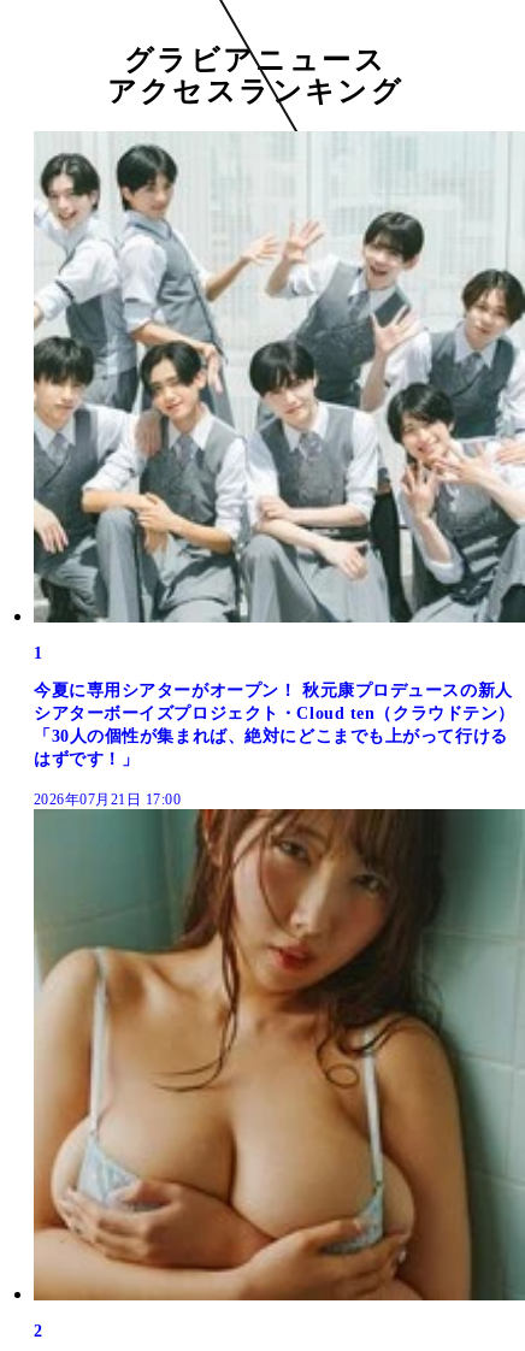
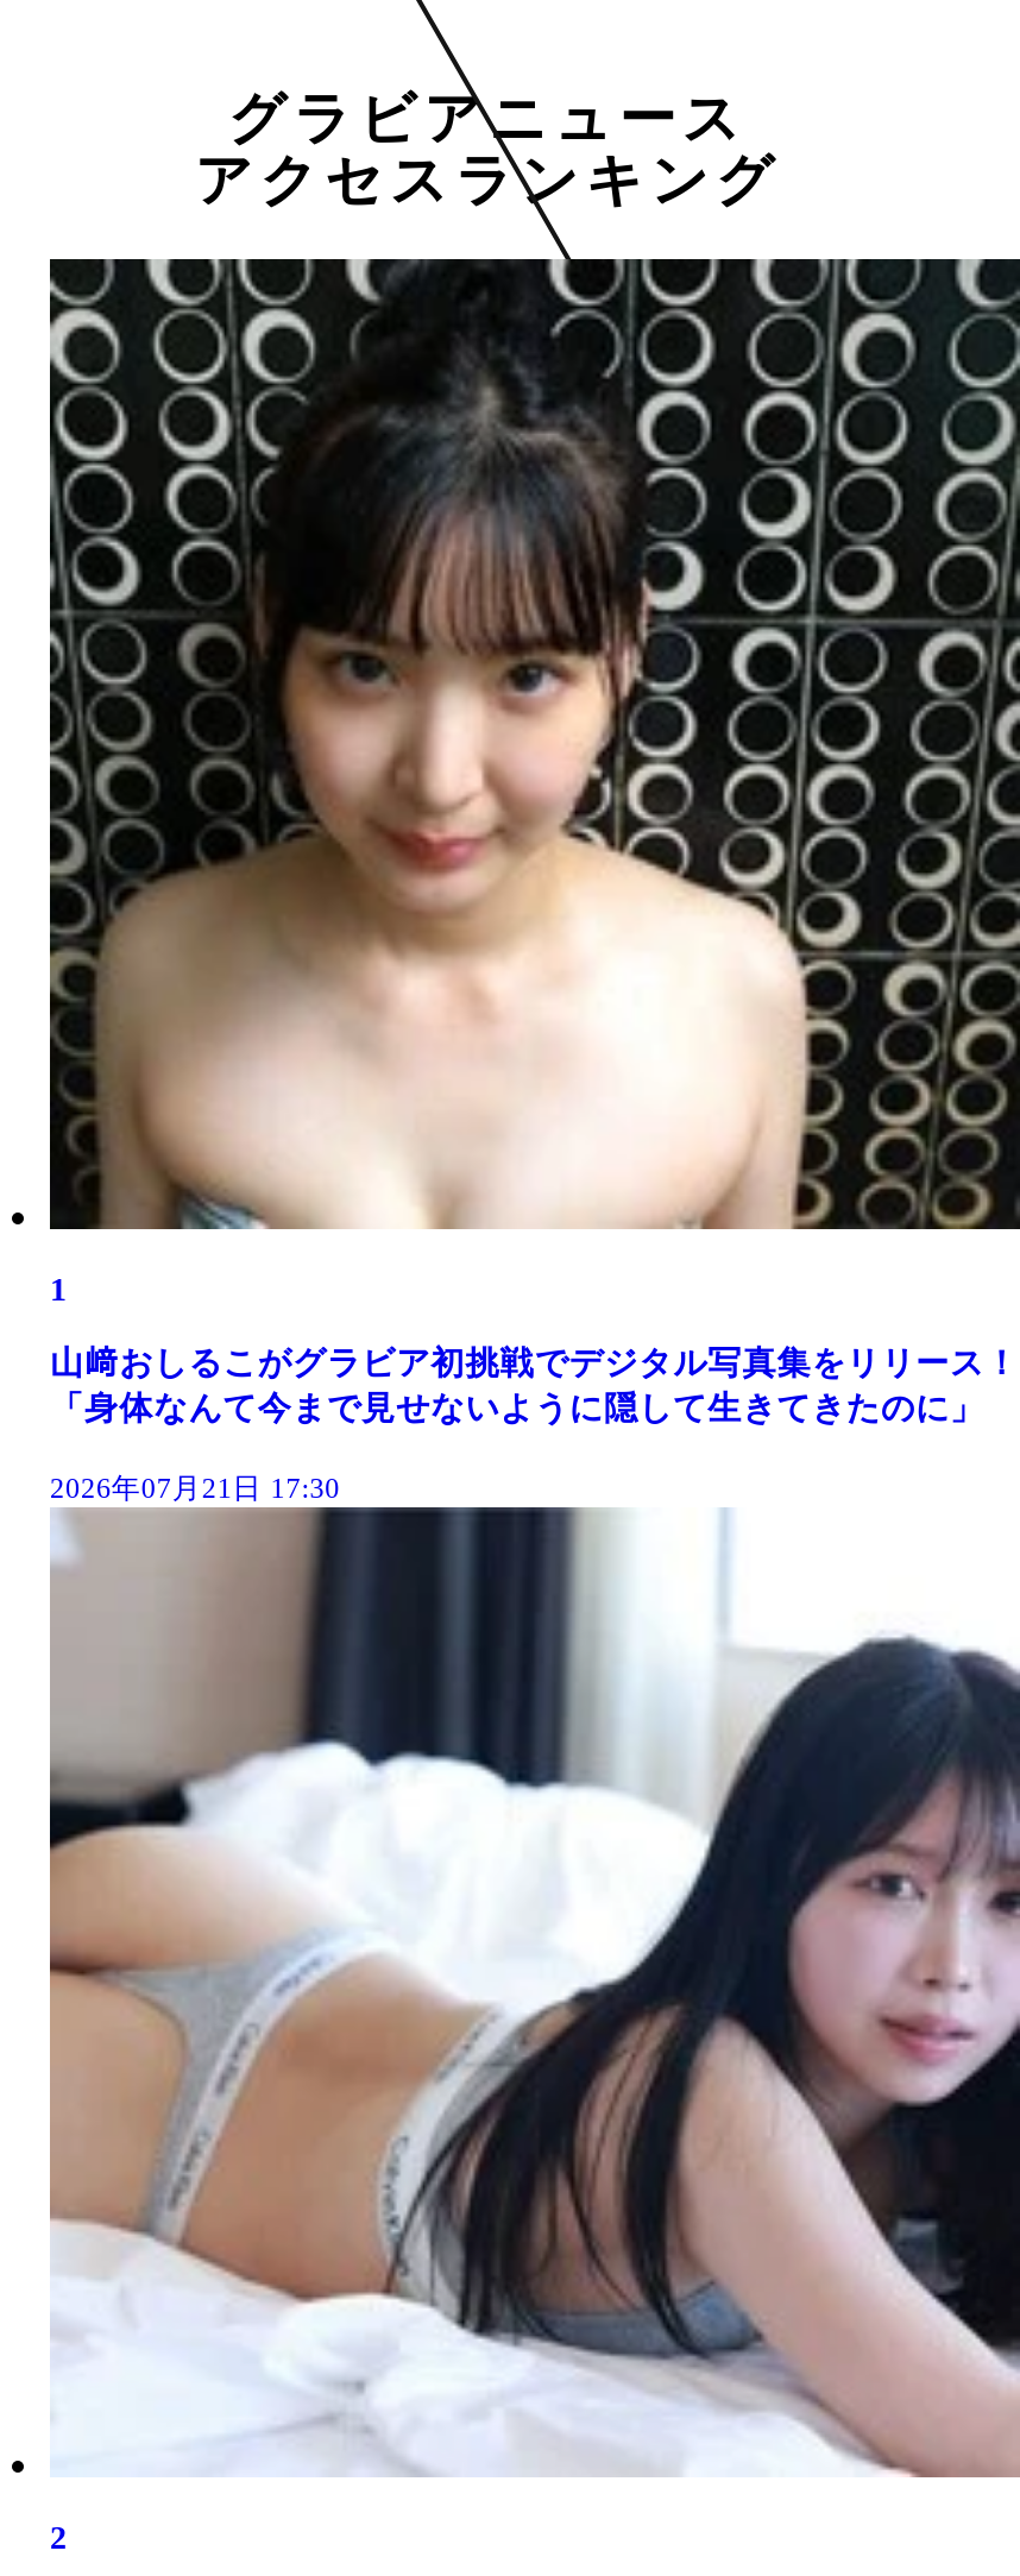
- [image]
+ [image]

- 今夏に専用シアターがオープン！ 秋元康プロデュースの新人
- シアターボーイズプロジェクト・Cloud ten（クラウドテン）
- 「30人の個性が集まれば、絶対にどこまでも上がって行ける
- はずです！」
+ 山﨑おしるこがグラビア初挑戦でデジタル写真集をリリース！
+ 「身体なんて今まで見せないように隠して生きてきたのに」

- 2026年07月21日 17:00
+ 2026年07月21日 17:30

- [image]
+ [image]
